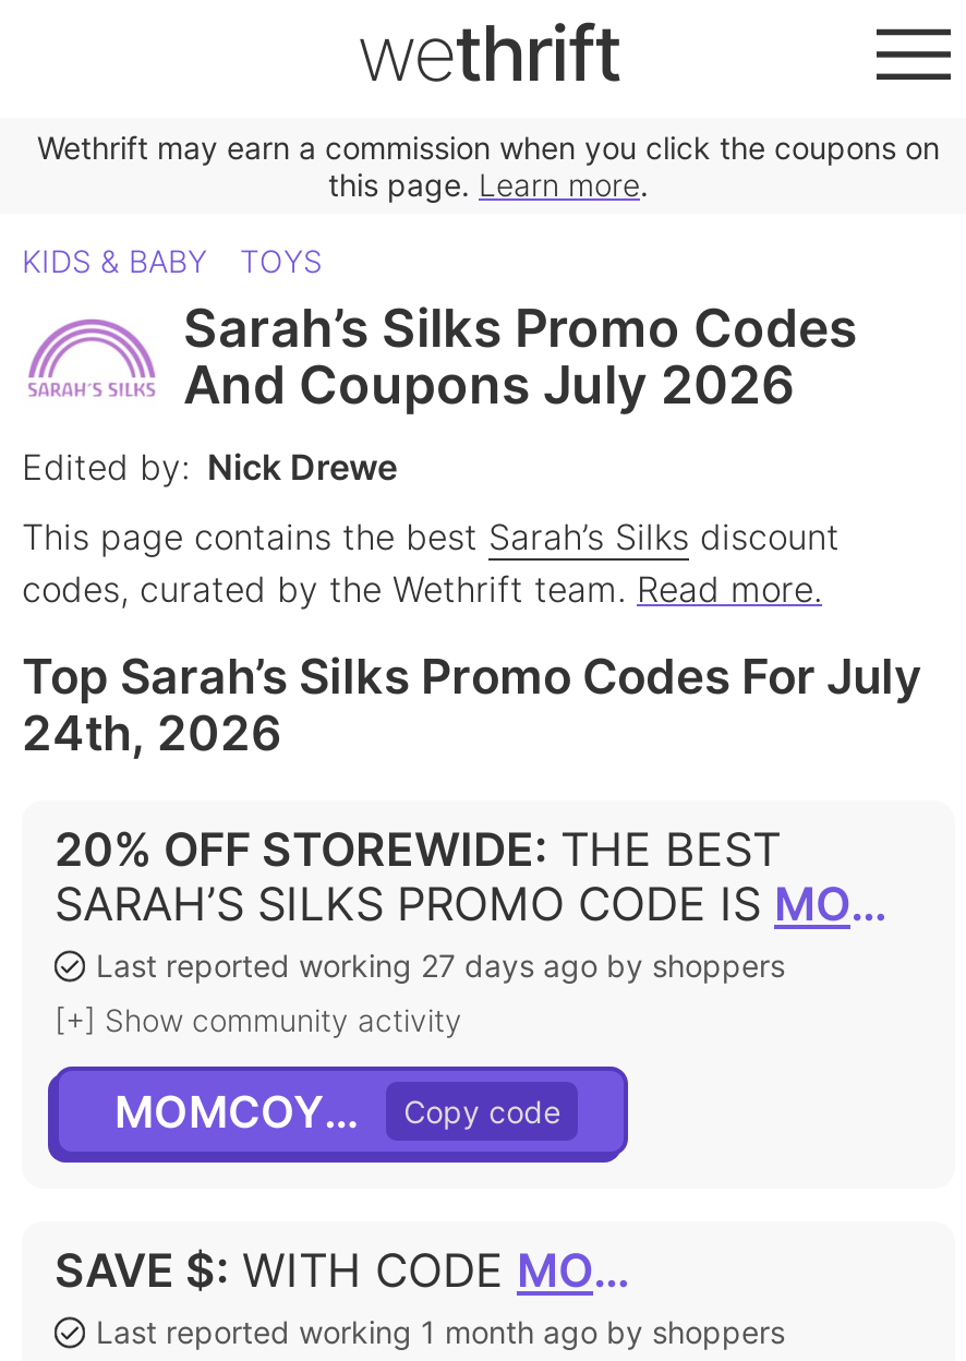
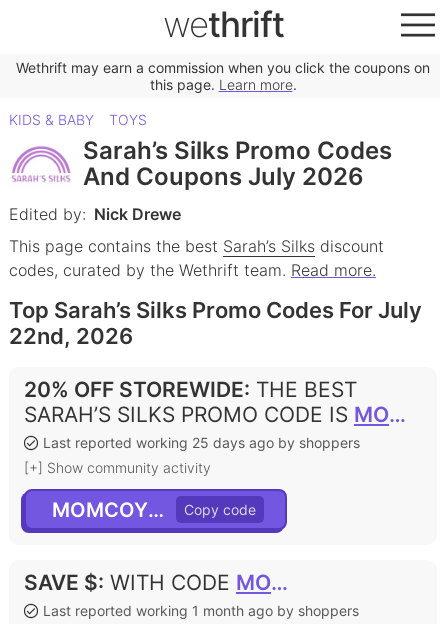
- 24th, 2026
+ 22nd, 2026

- Last reported working 27 days ago by shoppers
+ Last reported working 25 days ago by shoppers
